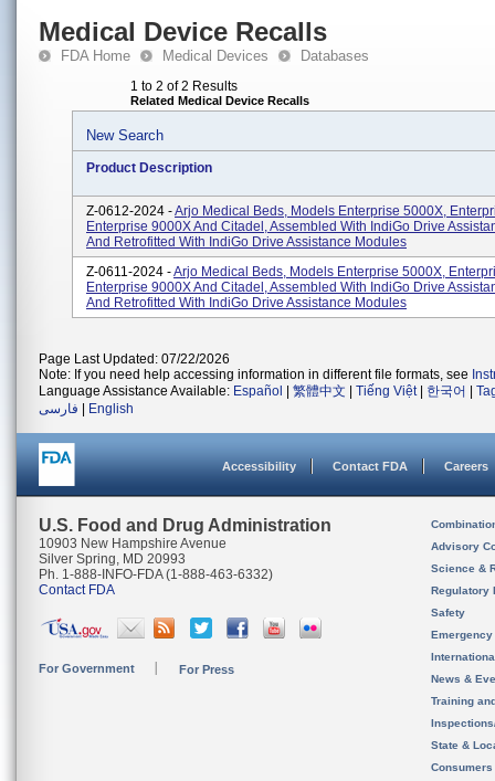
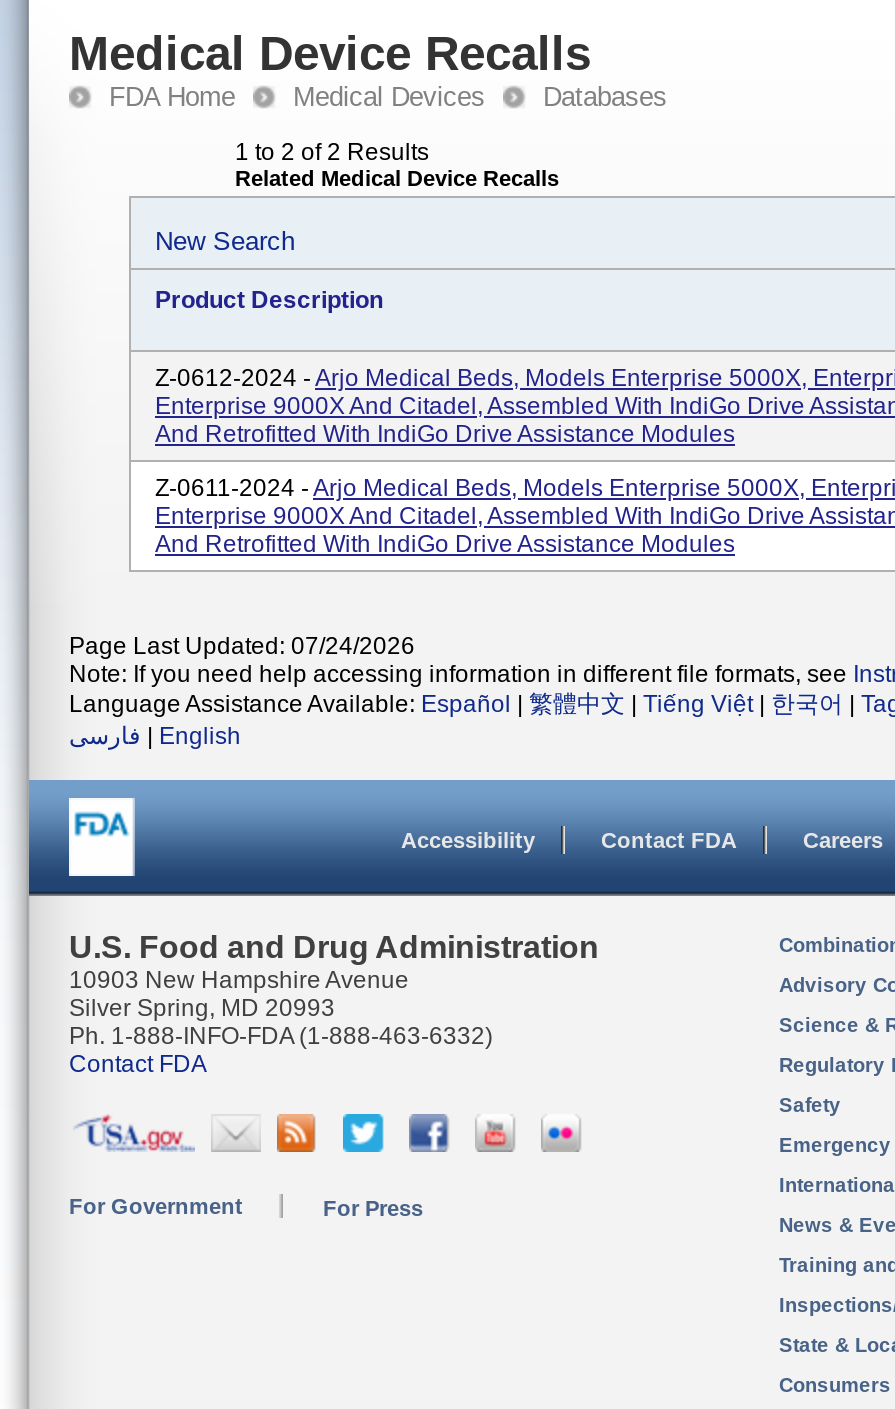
- Page Last Updated: 07/22/2026
+ Page Last Updated: 07/24/2026
